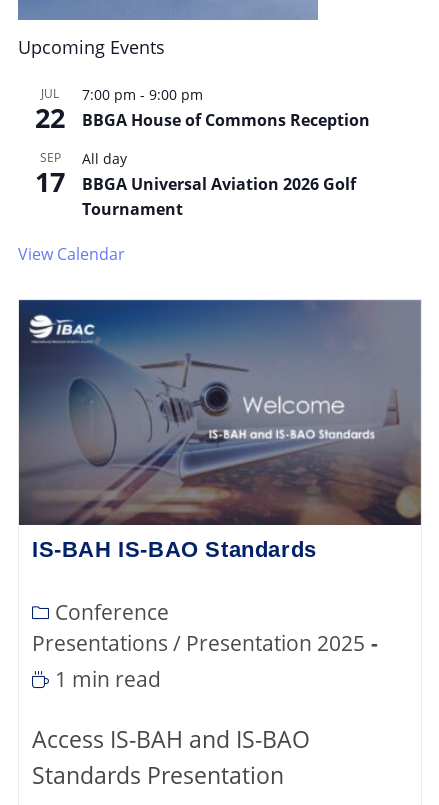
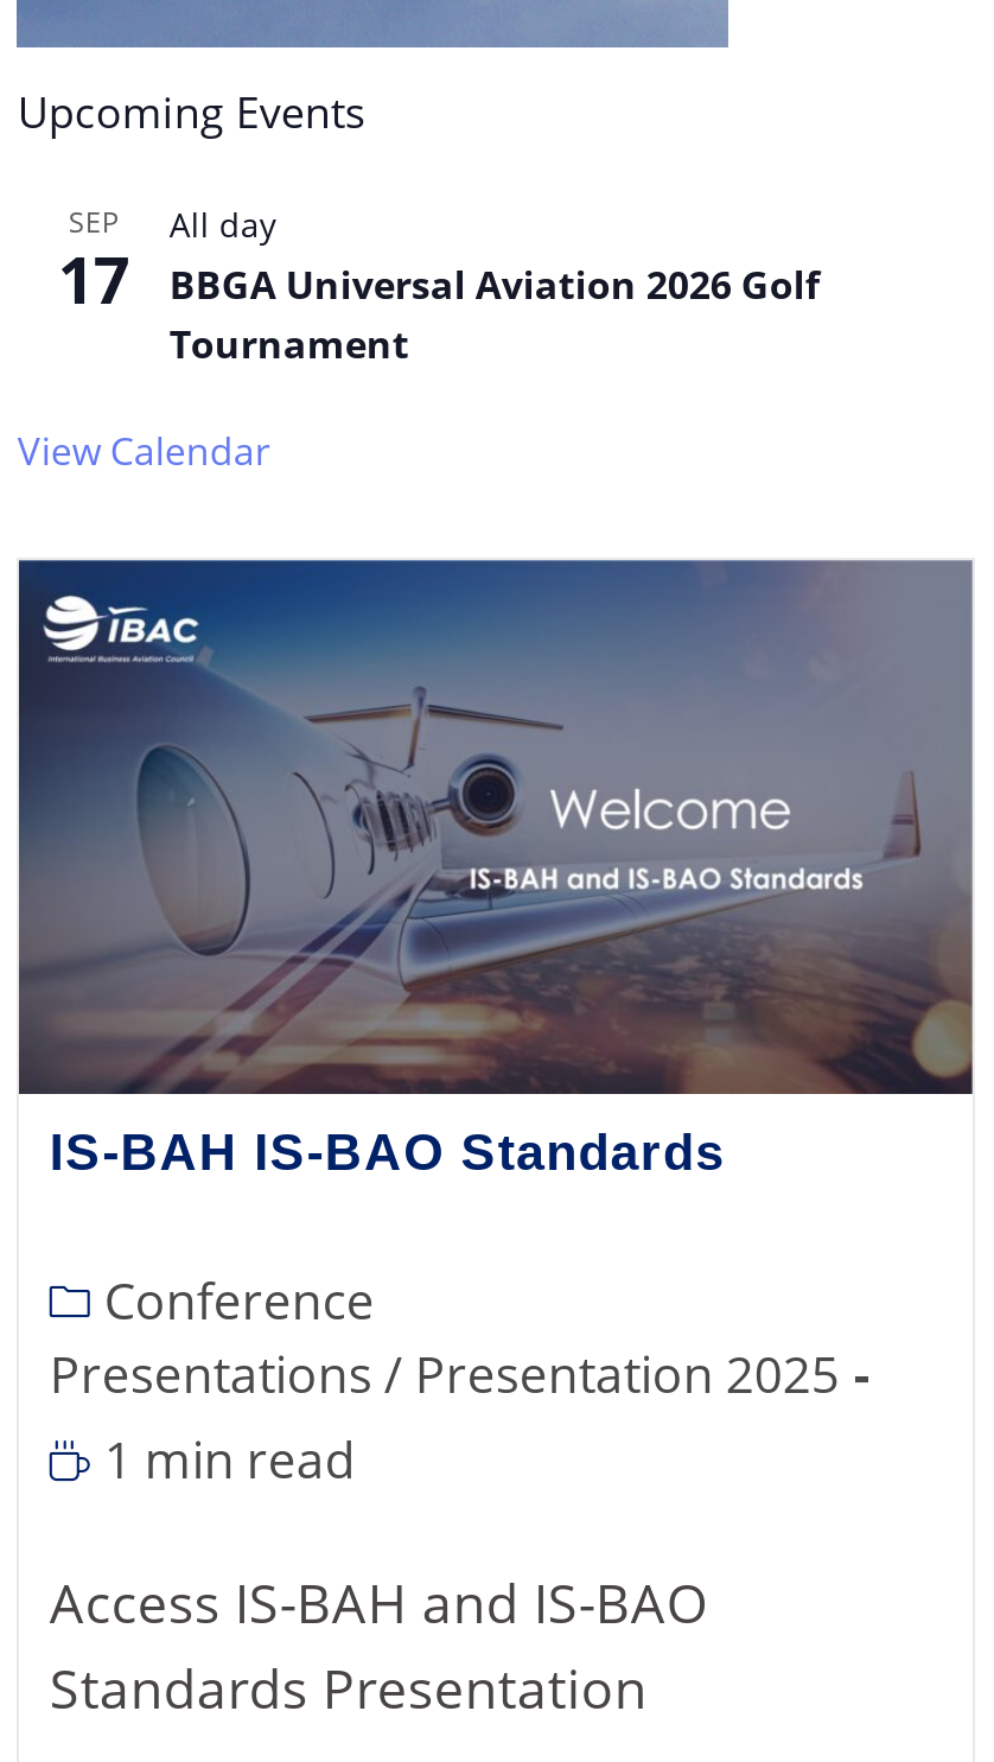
- JUL
- 22

- 7:00 pm - 9:00 pm
- BBGA House of Commons Reception
